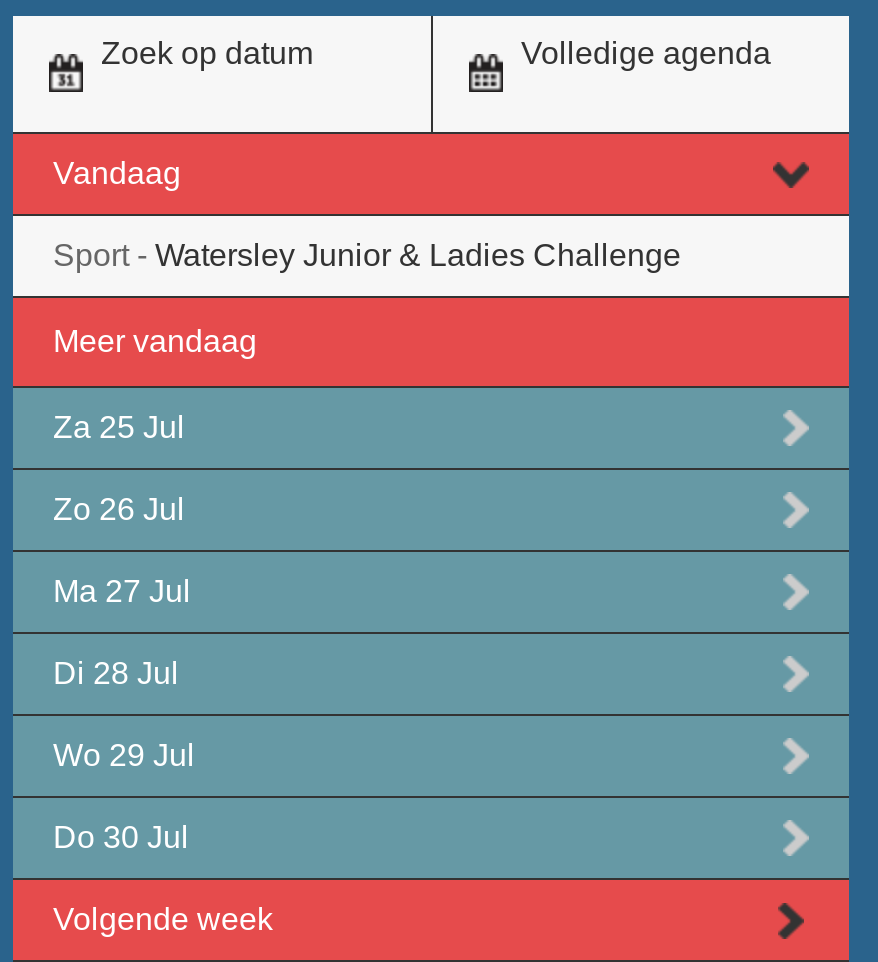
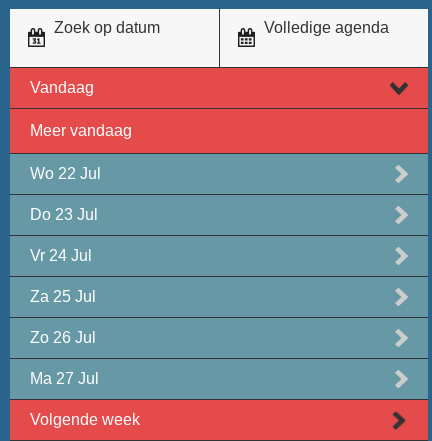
- Sport - Watersley Junior & Ladies Challenge

+ Wo 22 Jul
+ Do 23 Jul
+ Vr 24 Jul

moved down: Za 25 Jul | Zo 26 Jul | Ma 27 Jul

- Di 28 Jul
- Wo 29 Jul
- Do 30 Jul
